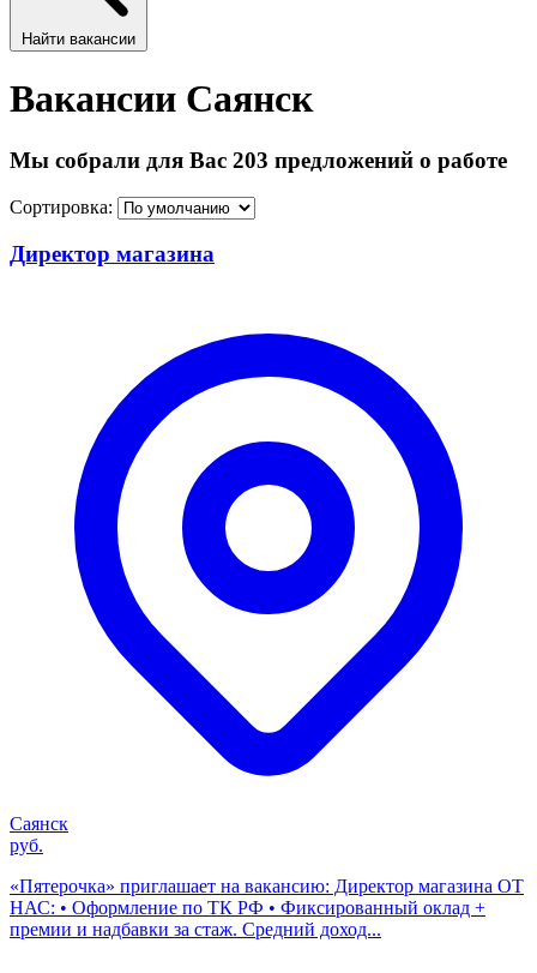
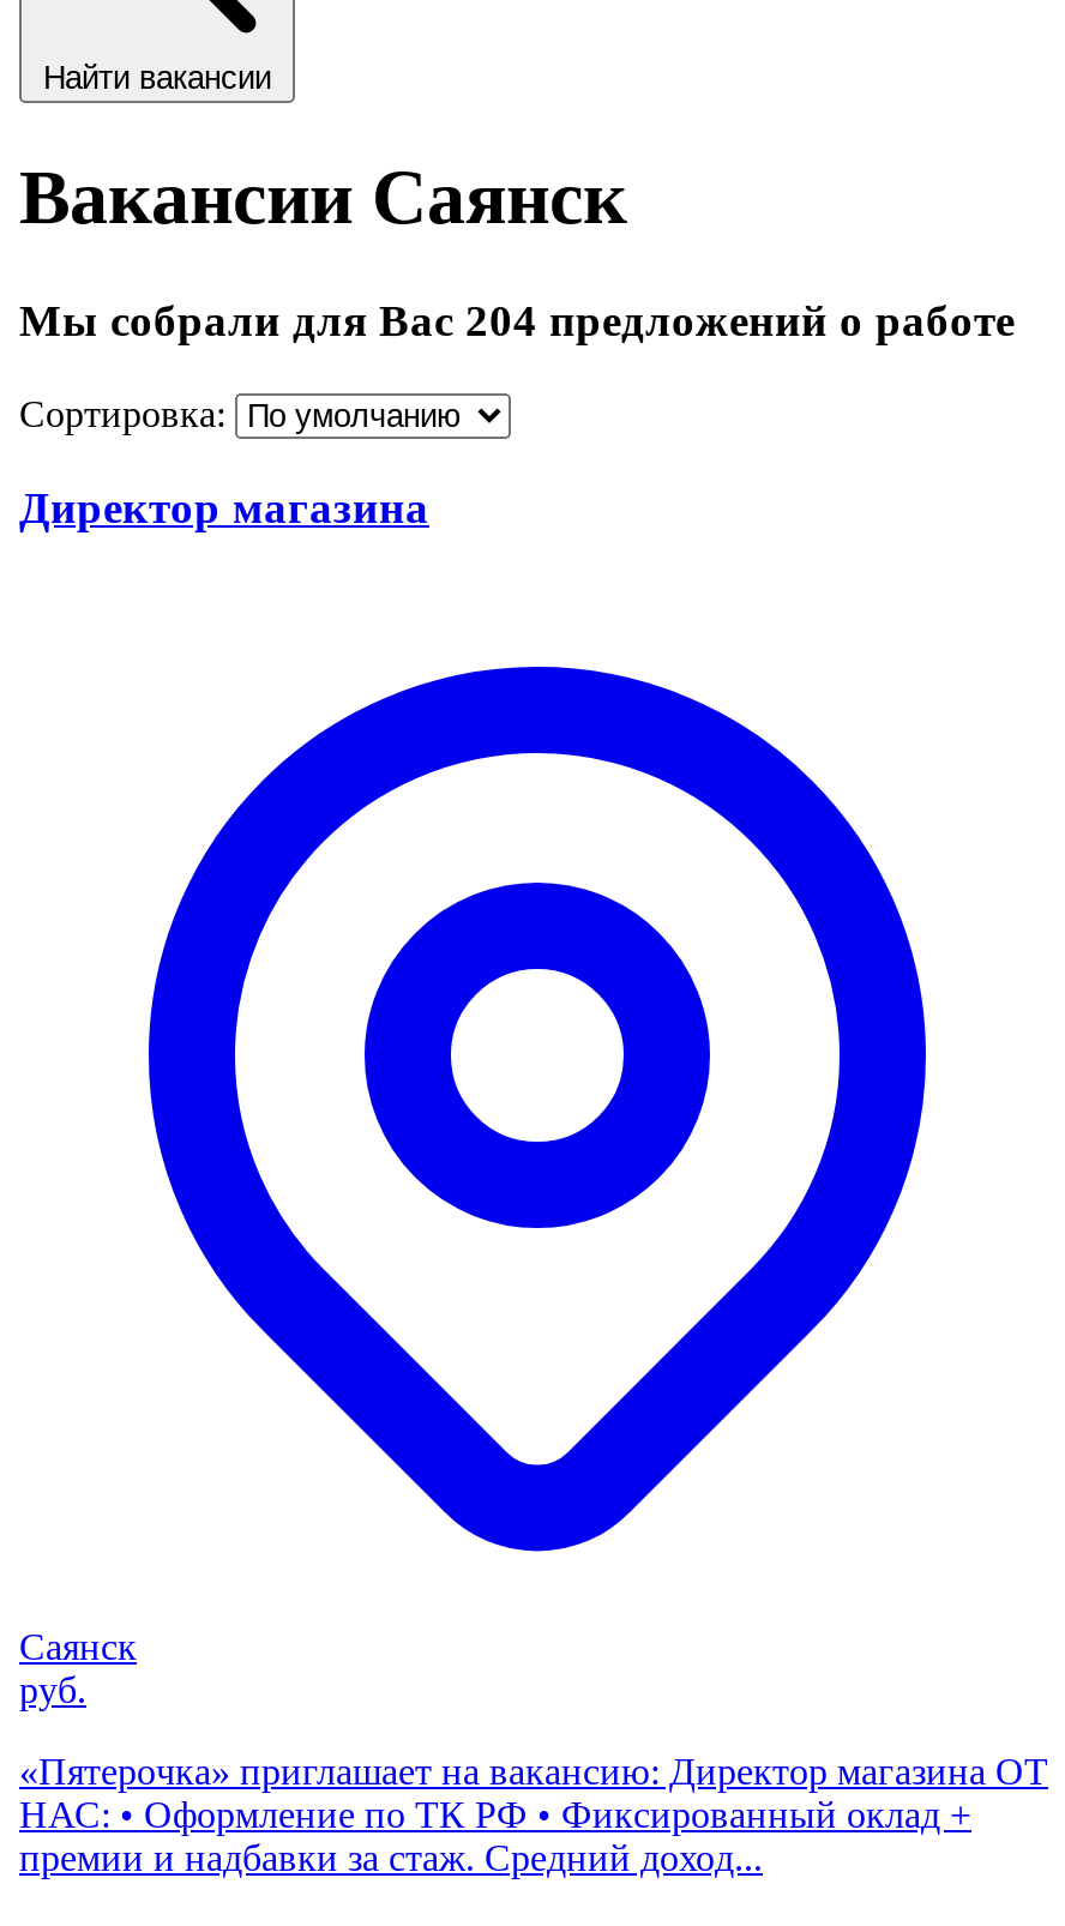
- Мы собрали для Вас 203 предложений о работе
+ Мы собрали для Вас 204 предложений о работе
